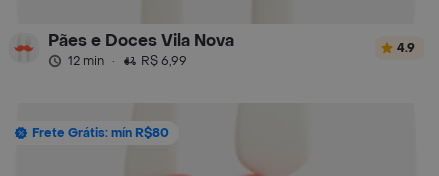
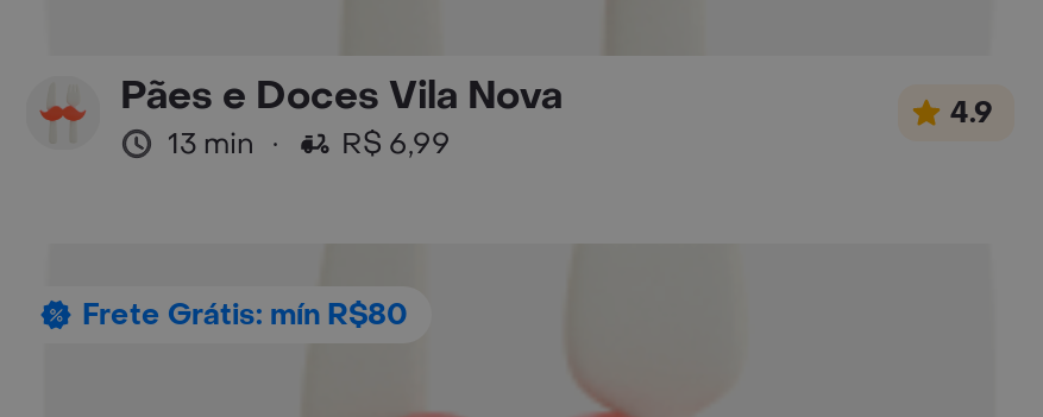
- 12 min · R$ 6,99
+ 13 min · R$ 6,99
